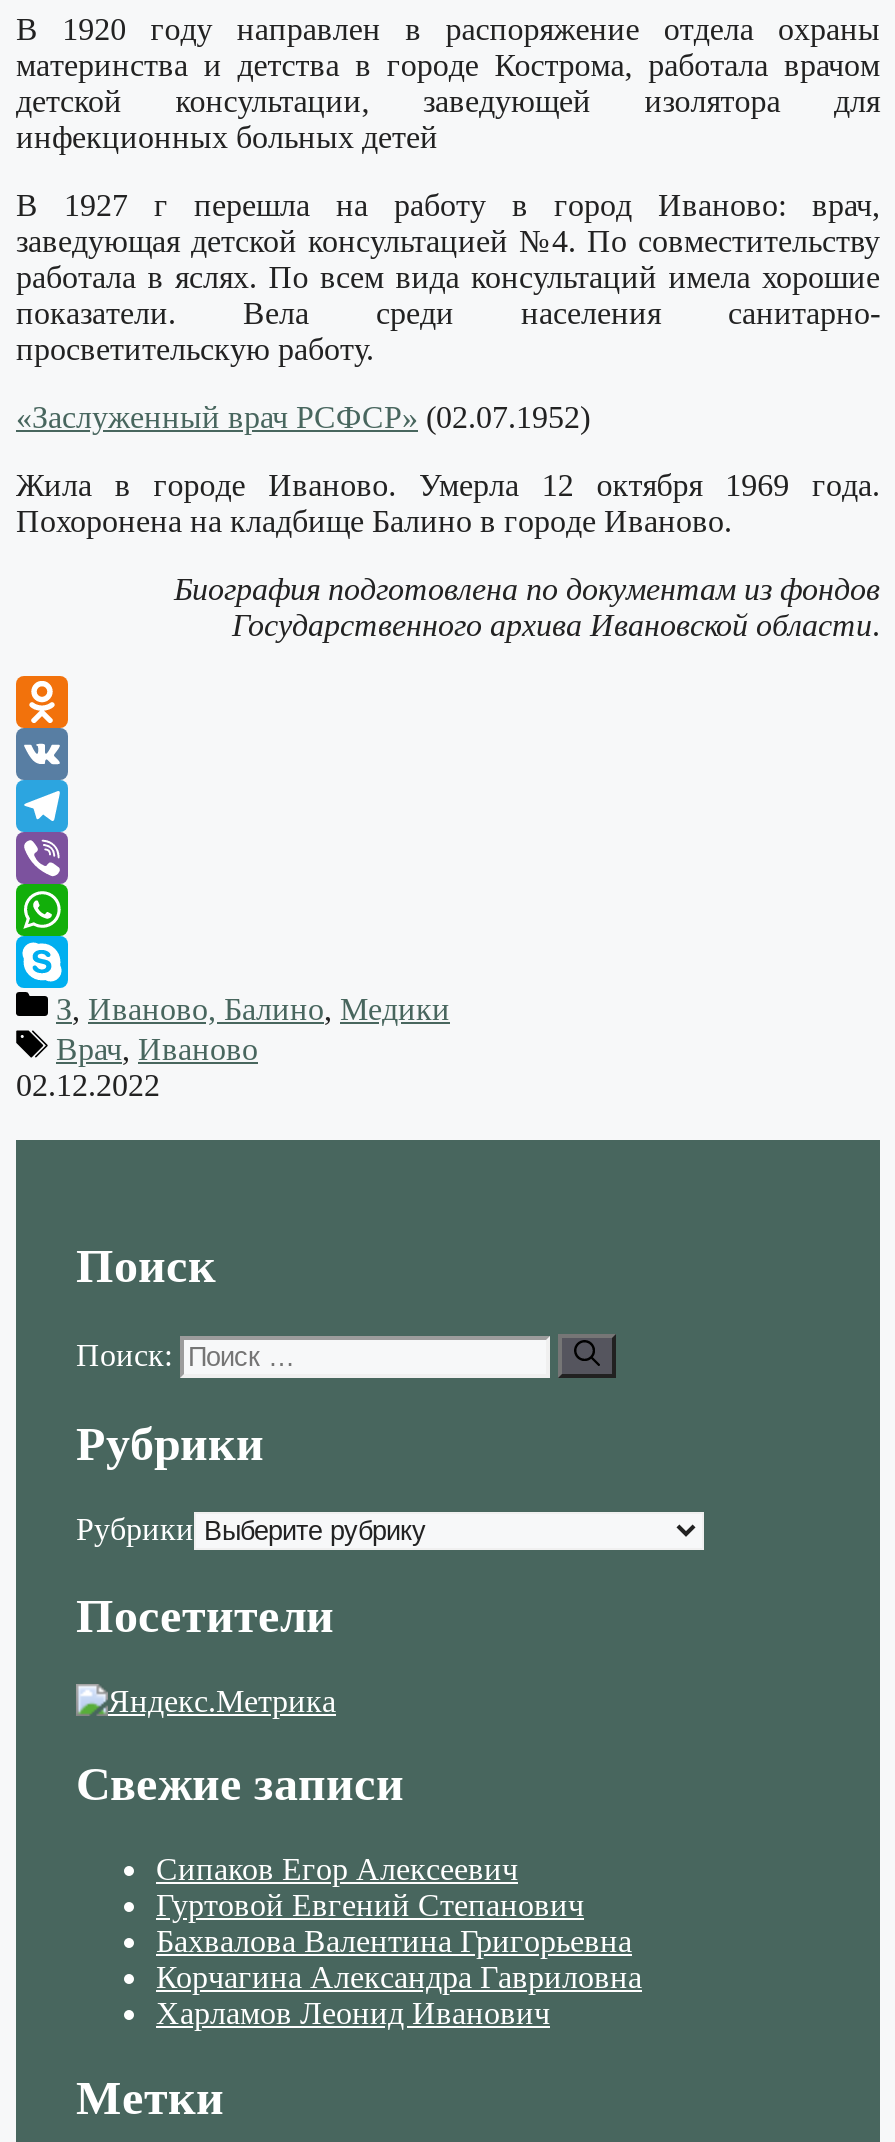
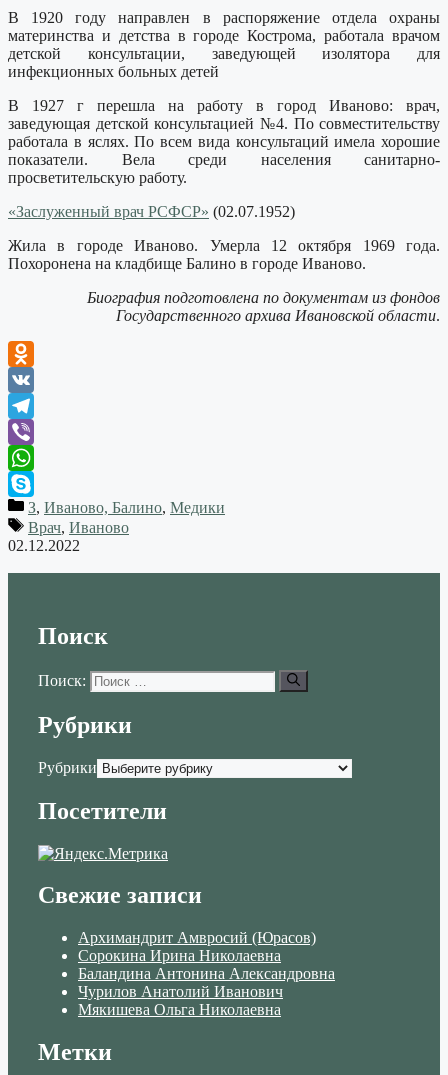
- Сипаков Егор Алексеевич
- Гуртовой Евгений Степанович
- Бахвалова Валентина Григорьевна
- Корчагина Александра Гавриловна
- Харламов Леонид Иванович
+ Архимандрит Амвросий (Юрасов)
+ Сорокина Ирина Николаевна
+ Баландина Антонина Александровна
+ Чурилов Анатолий Иванович
+ Мякишева Ольга Николаевна
